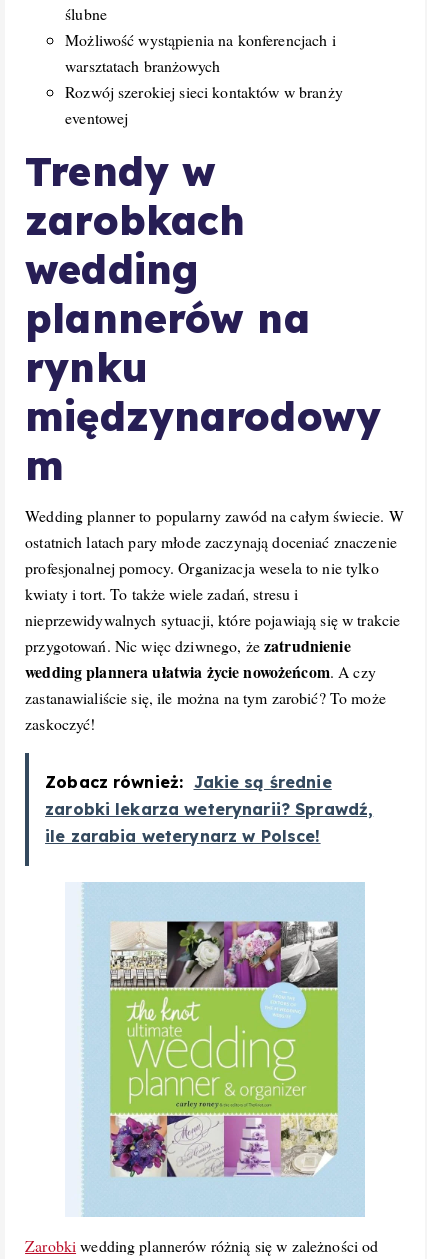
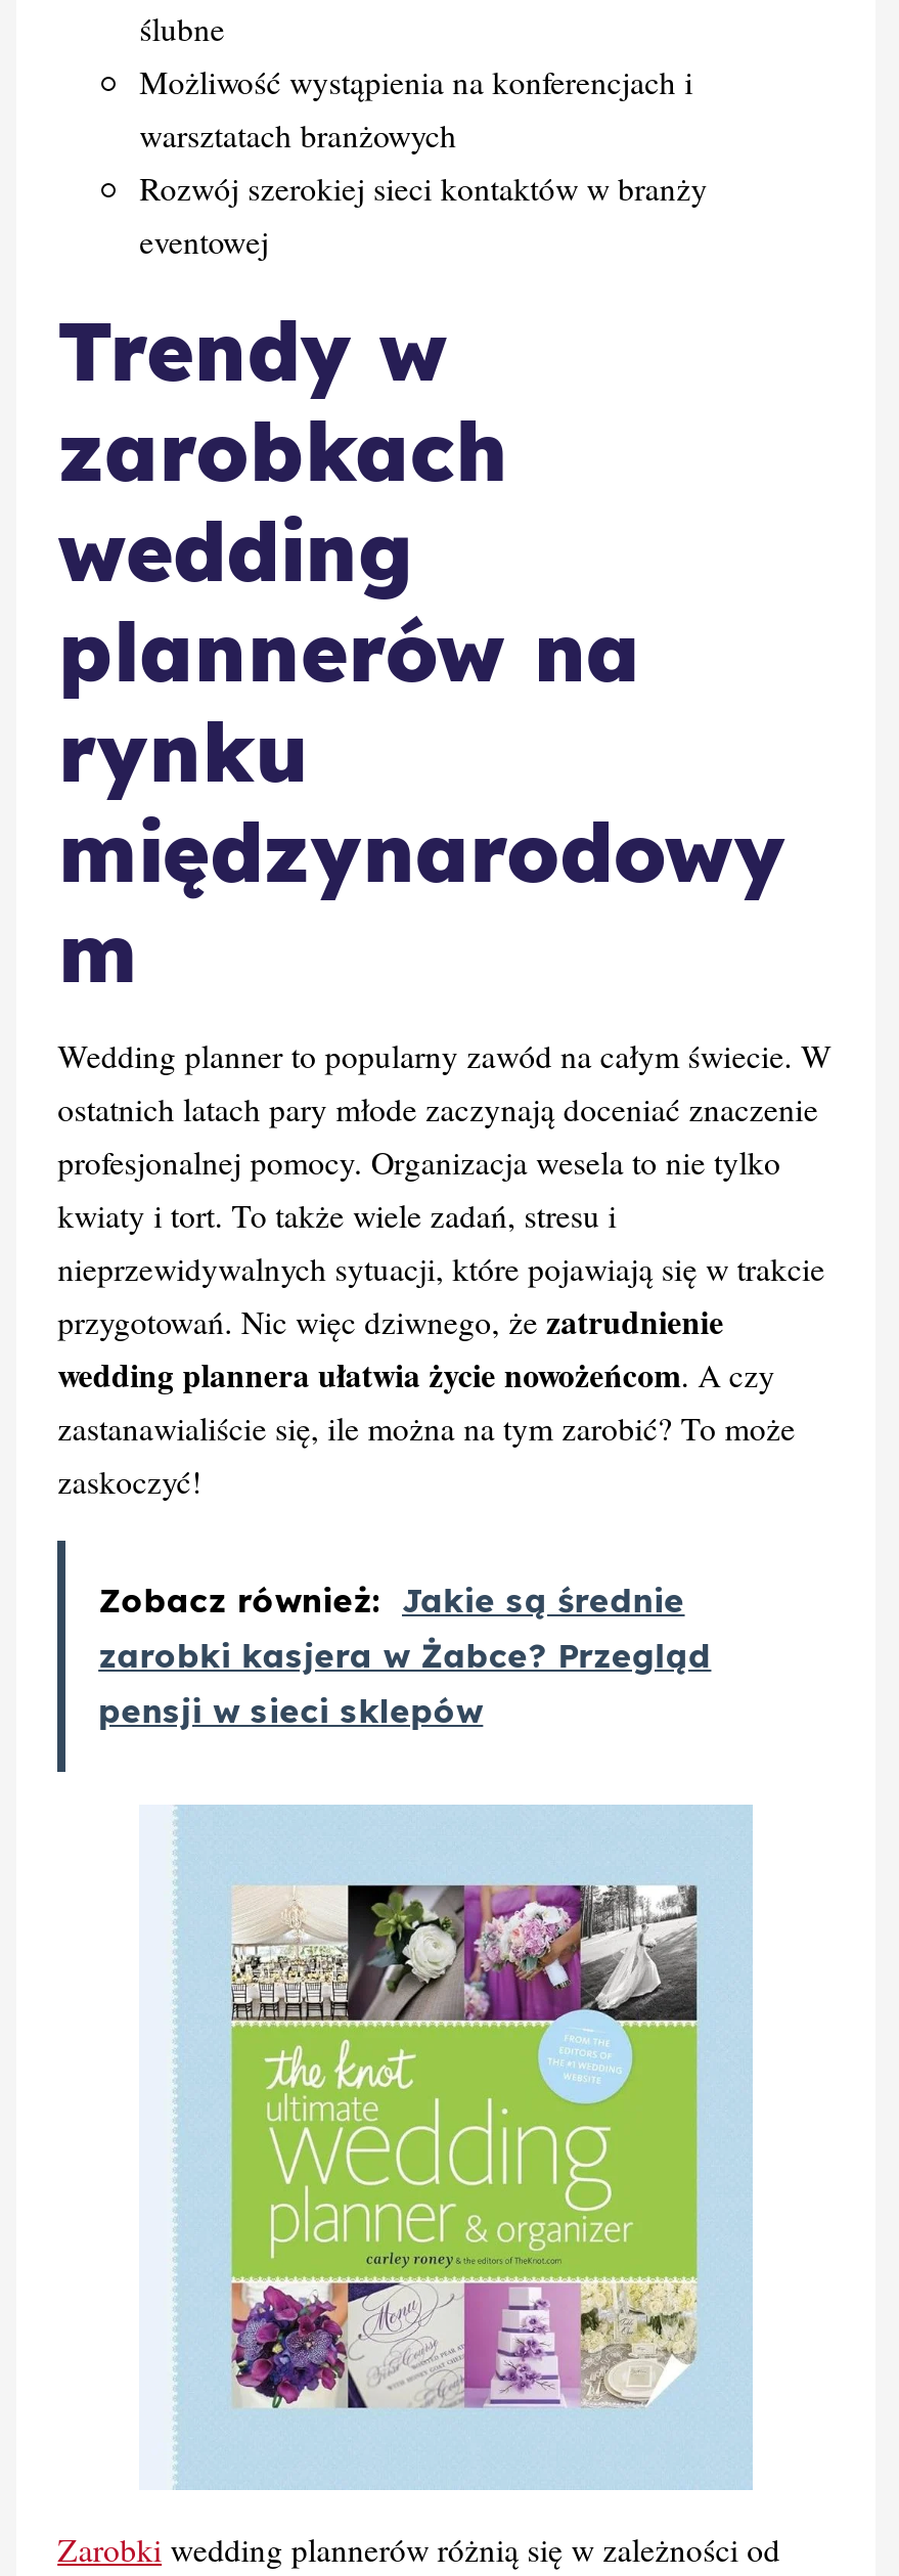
- zarobki lekarza weterynarii? Sprawdź,
- ile zarabia weterynarz w Polsce!
+ zarobki kasjera w Żabce? Przegląd
+ pensji w sieci sklepów
